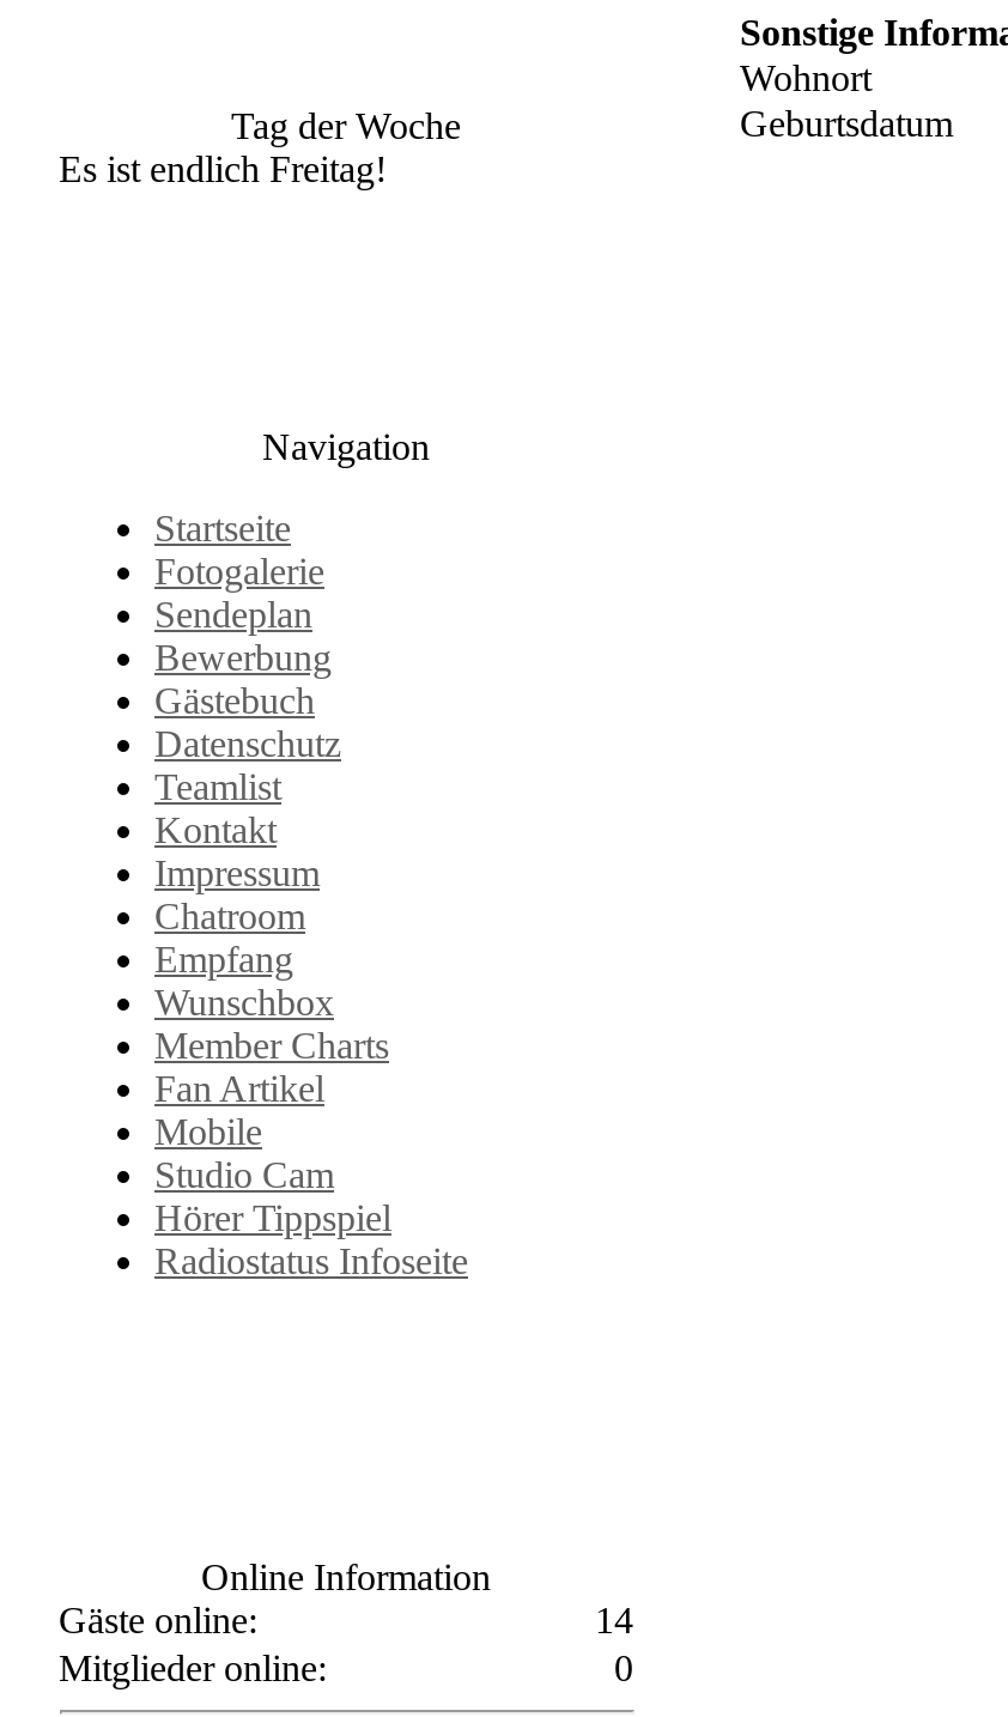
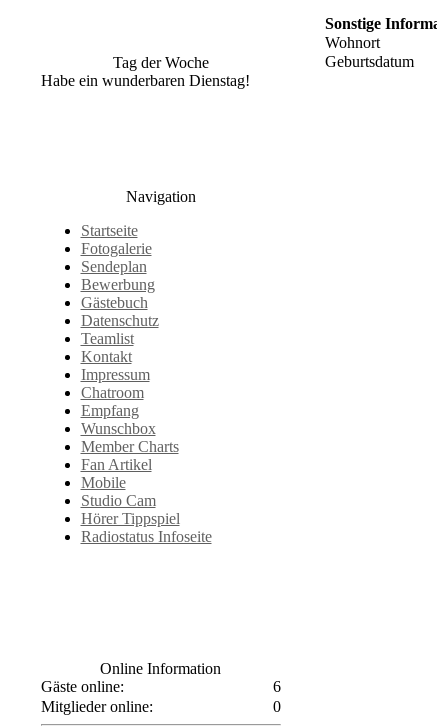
- Es ist endlich Freitag!
+ Habe ein wunderbaren Dienstag!

- 14
+ 6
